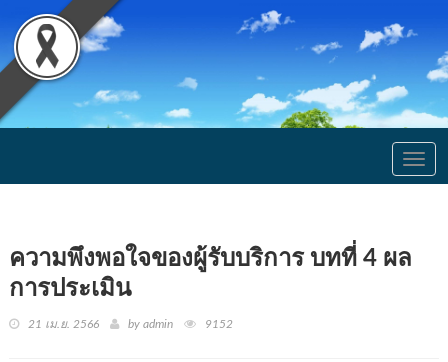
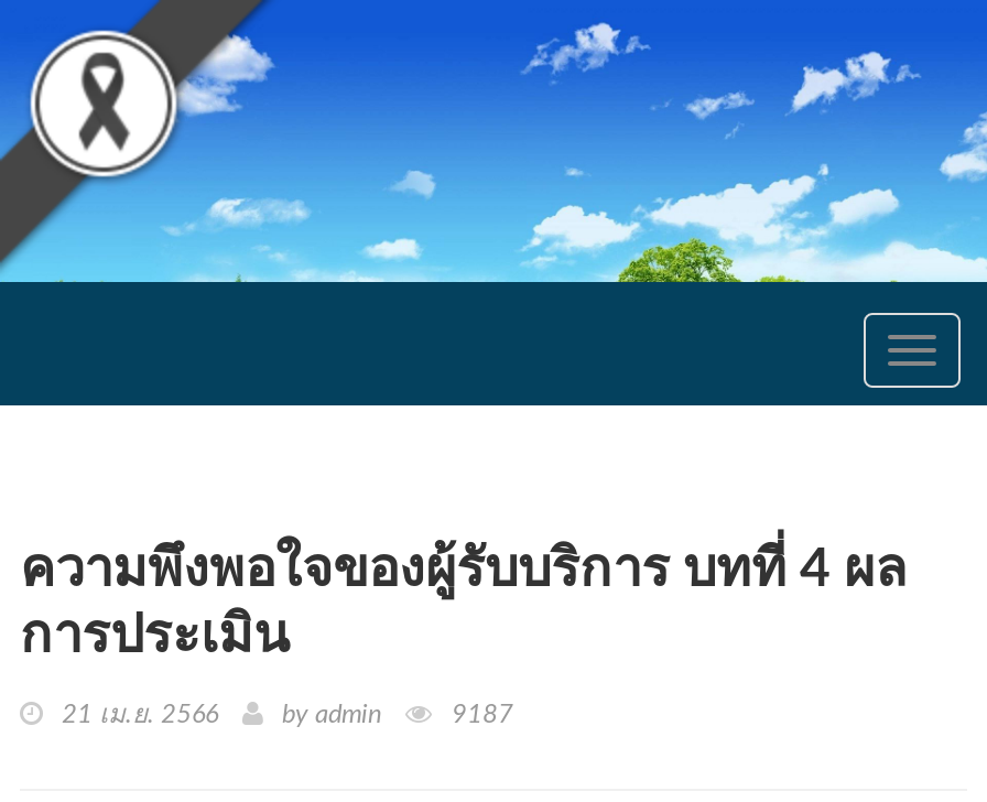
- 9152
+ 9187
